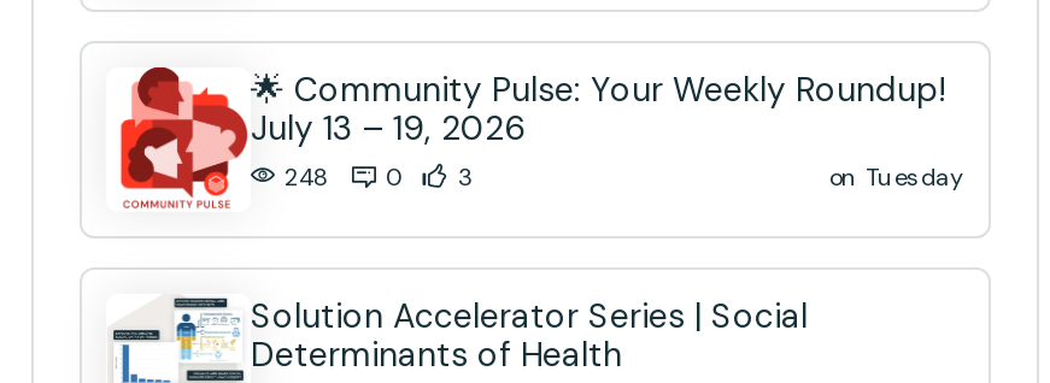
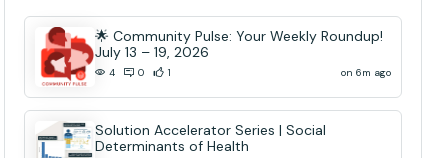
- 248
+ 4

- 3
- on Tuesday
+ 1
+ on 6m ago
